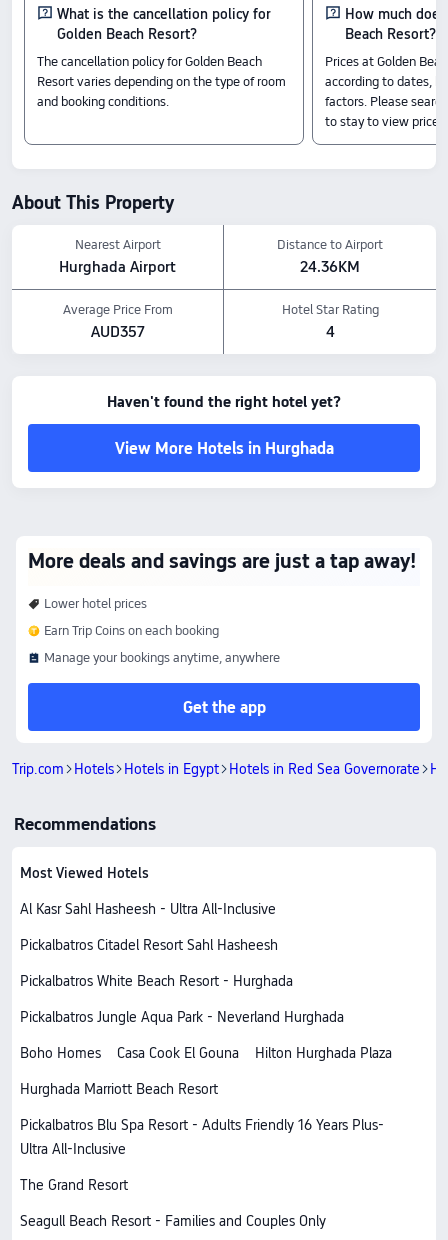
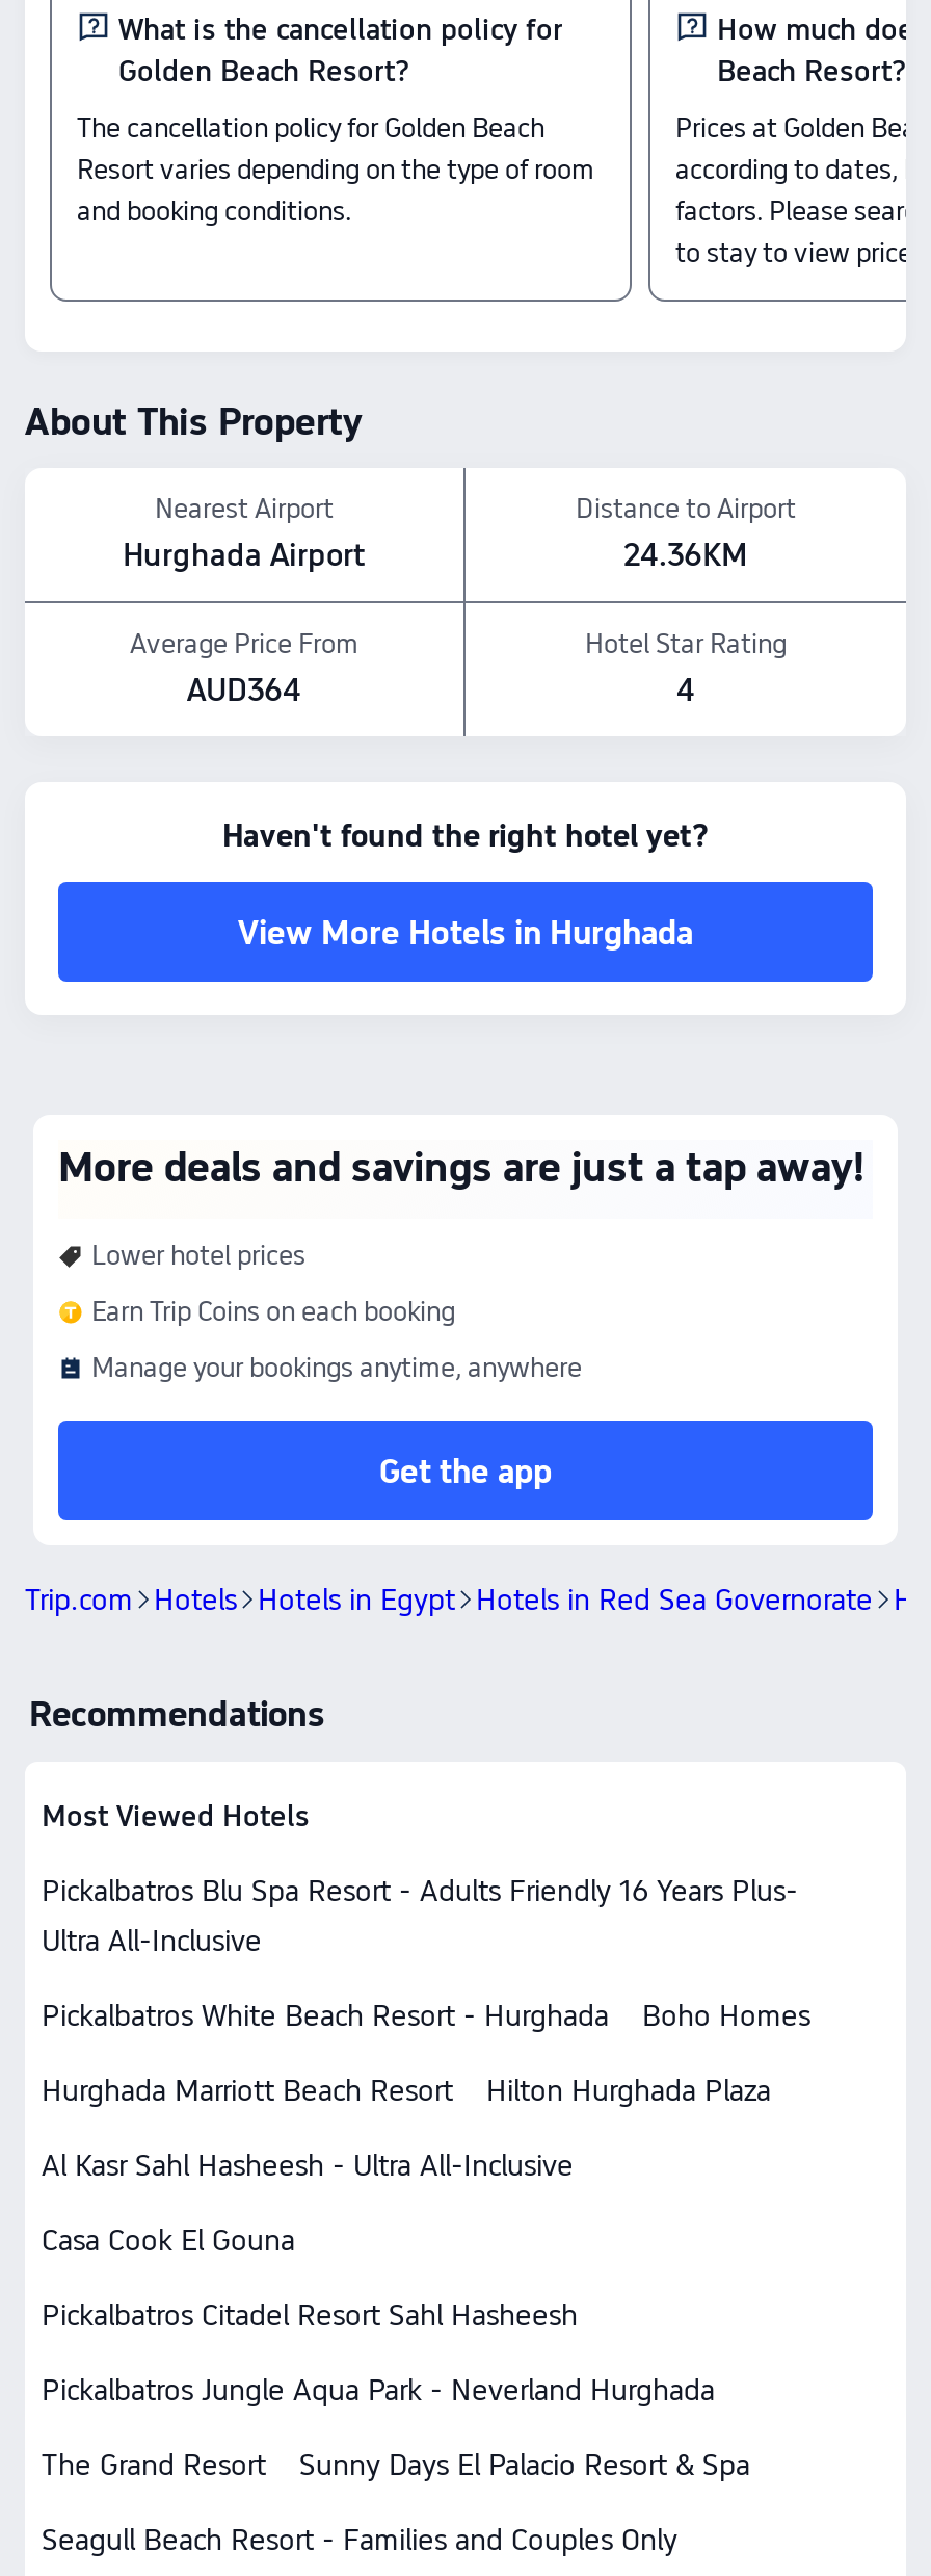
- AUD357
+ AUD364

moved down: Al Kasr Sahl Hasheesh - Ultra All-Inclusive | Pickalbatros Citadel Resort Sahl Hasheesh | Pickalbatros White Beach Resort - Hurghada | Pickalbatros Jungle Aqua Park - Neverland Hurghada | Boho Homes | Casa Cook El Gouna | Hilton Hurghada Plaza | Hurghada Marriott Beach Resort

moved up: Pickalbatros Blu Spa Resort - Adults Friendly 16 Years Plus- | Ultra All-Inclusive

+ Sunny Days El Palacio Resort & Spa
